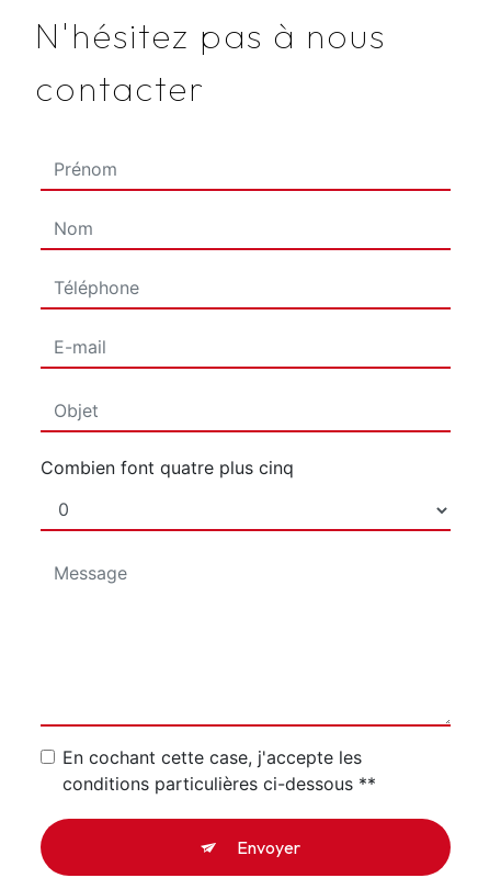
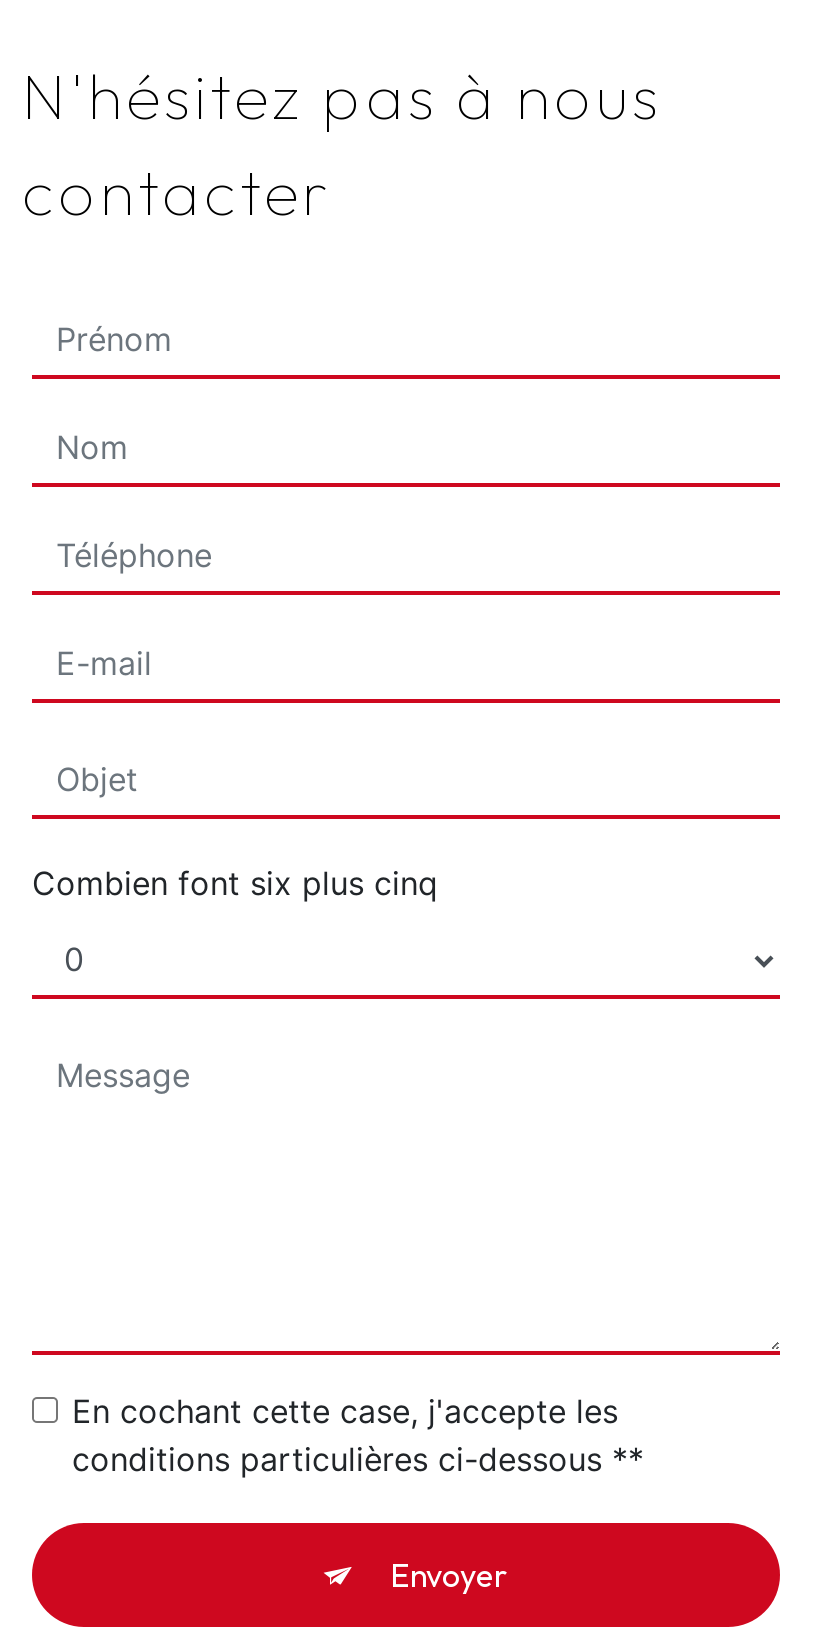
- Combien font quatre plus cinq
+ Combien font six plus cinq
